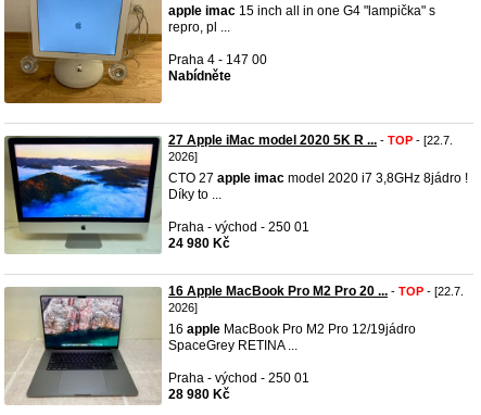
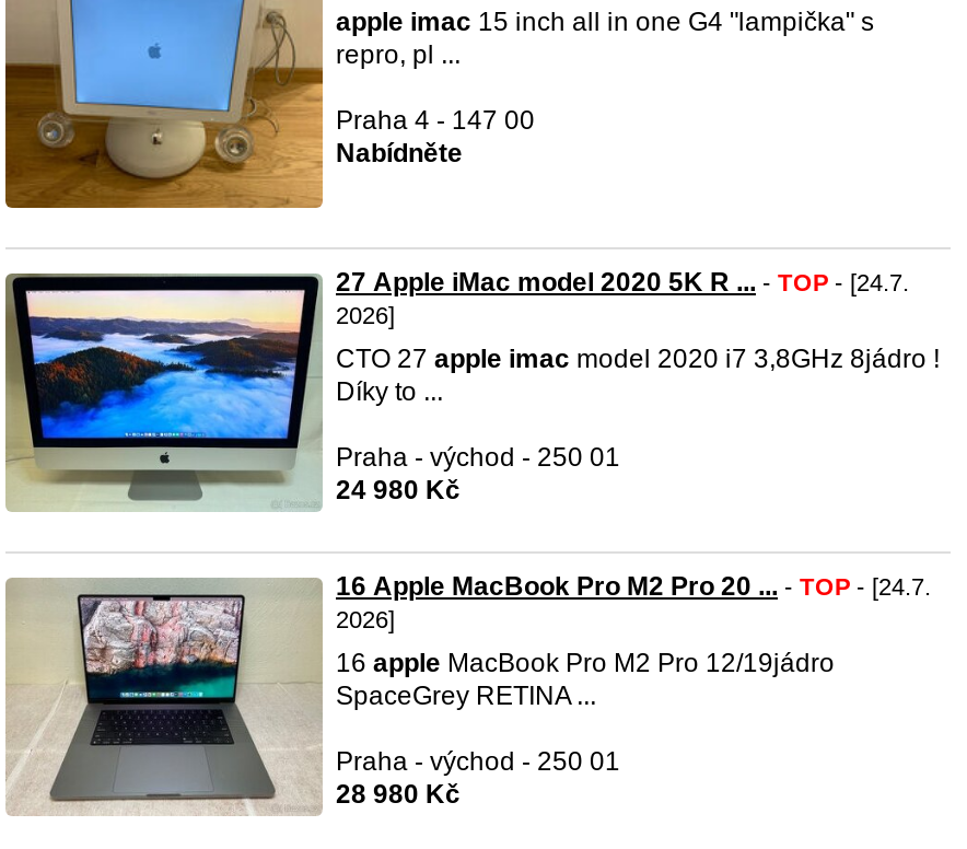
- 27 Apple iMac model 2020 5K R ... - TOP - [22.7.
+ 27 Apple iMac model 2020 5K R ... - TOP - [24.7.

- 16 Apple MacBook Pro M2 Pro 20 ... - TOP - [22.7.
+ 16 Apple MacBook Pro M2 Pro 20 ... - TOP - [24.7.
